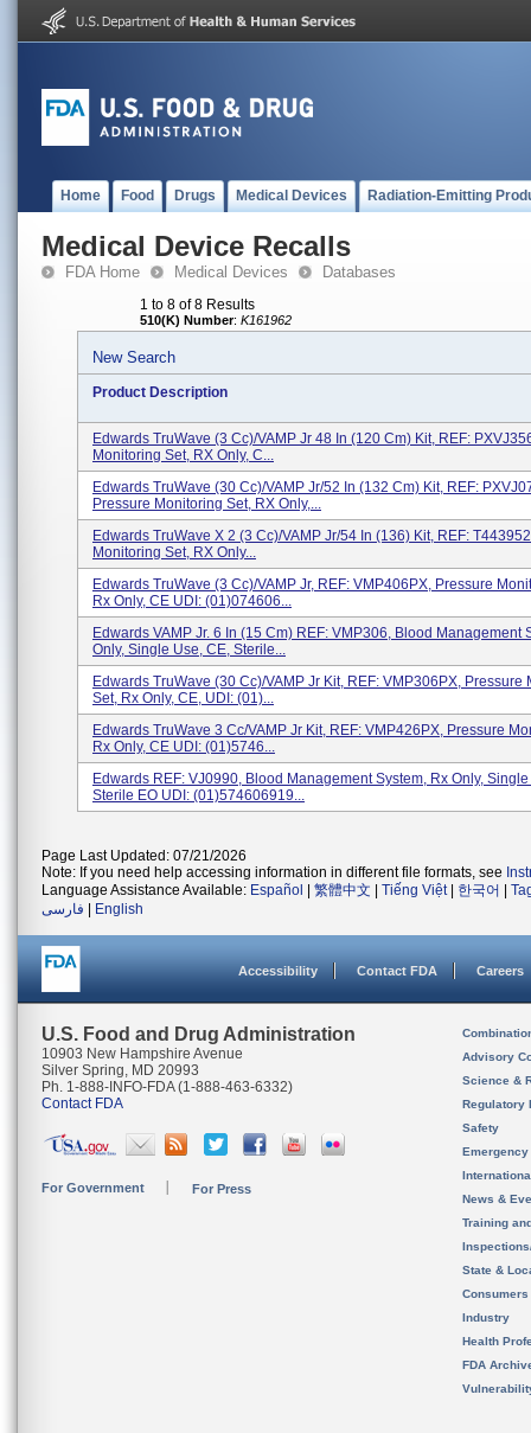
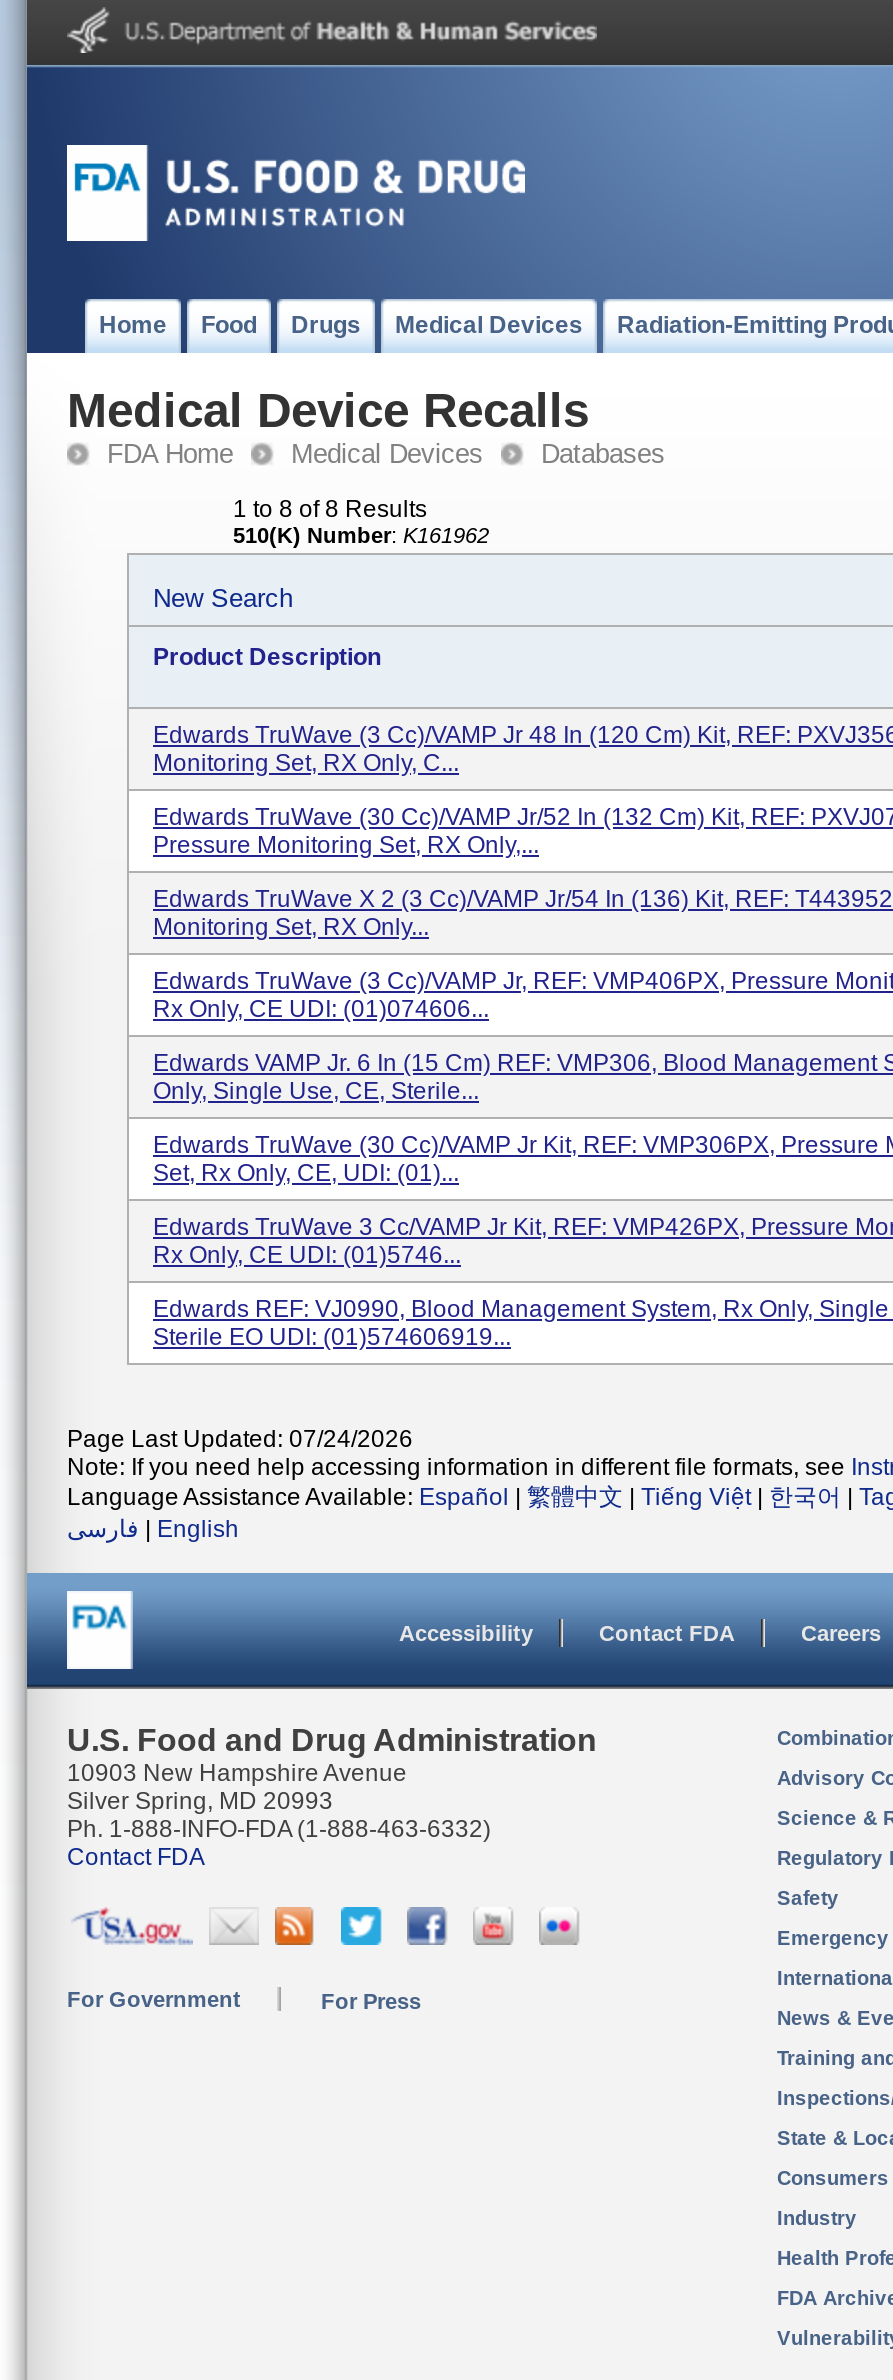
- Page Last Updated: 07/21/2026
+ Page Last Updated: 07/24/2026
